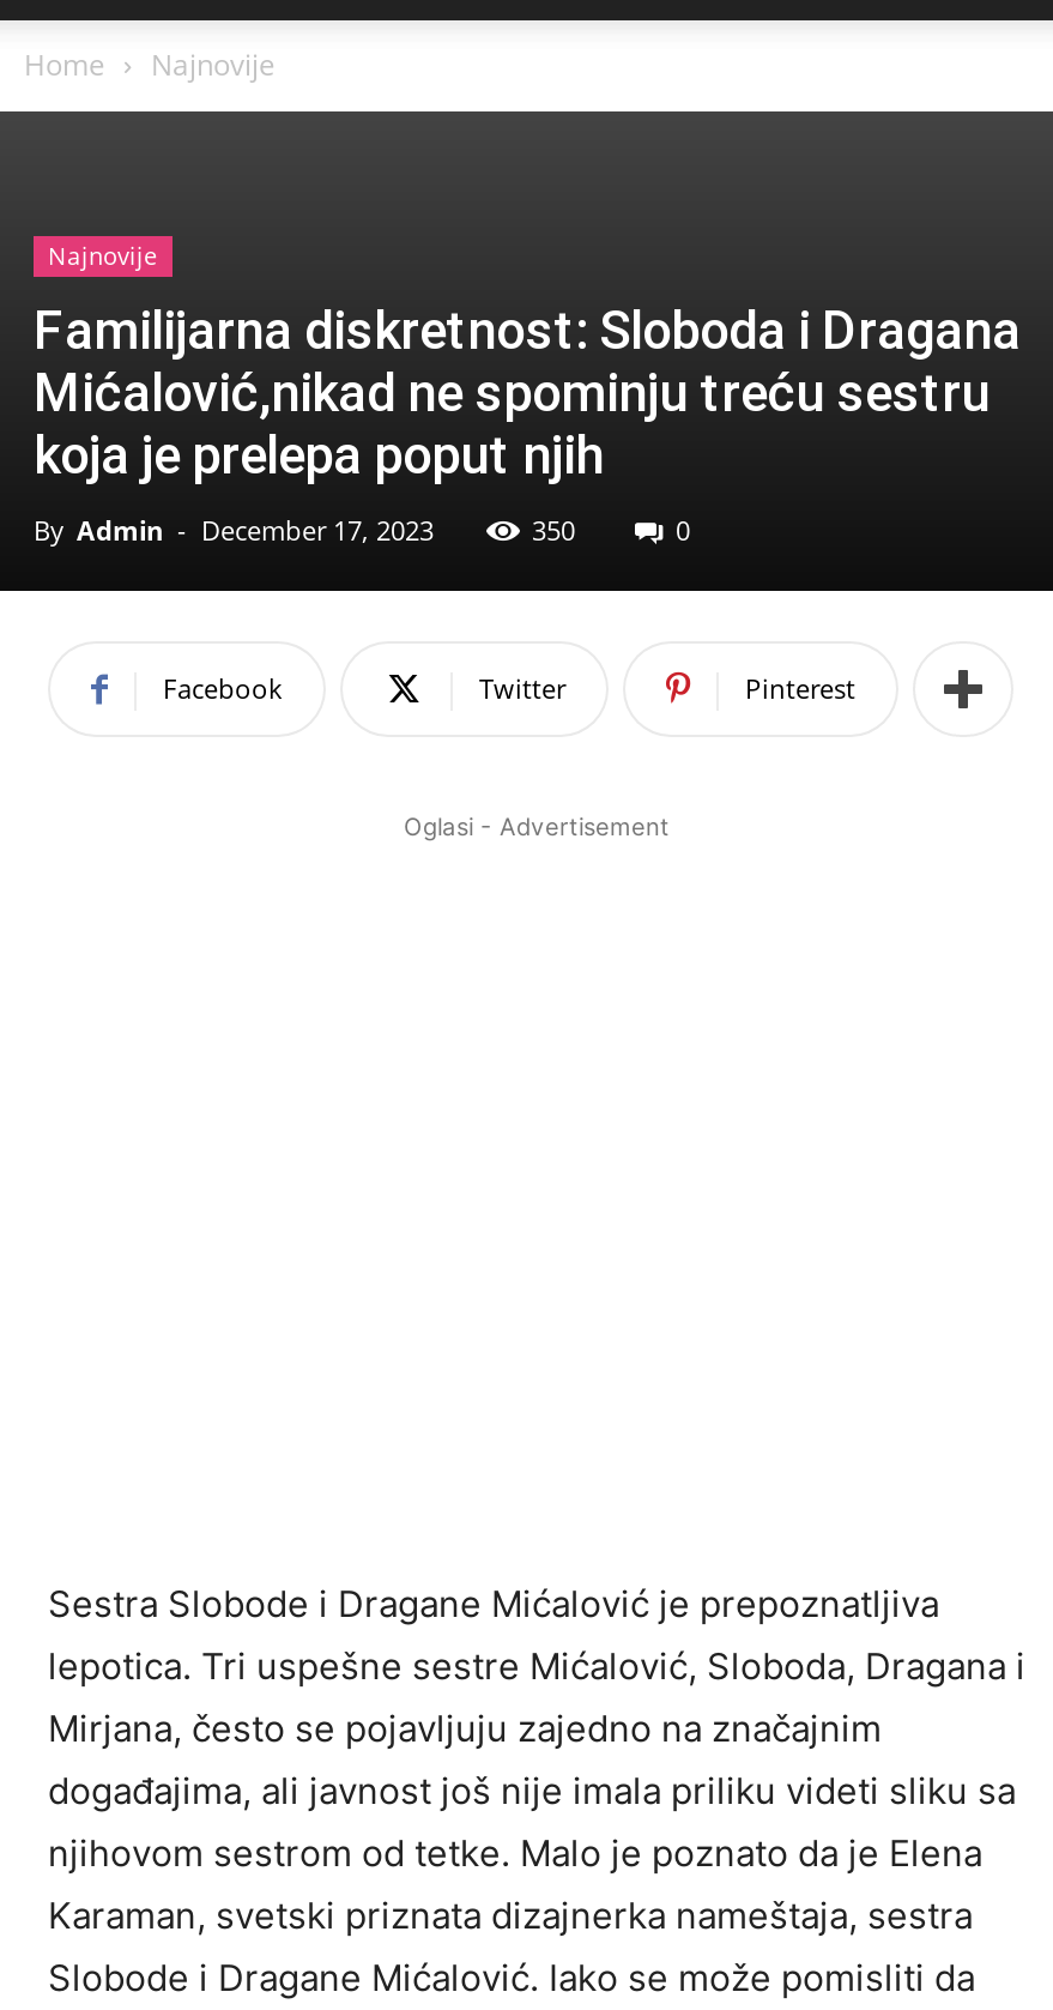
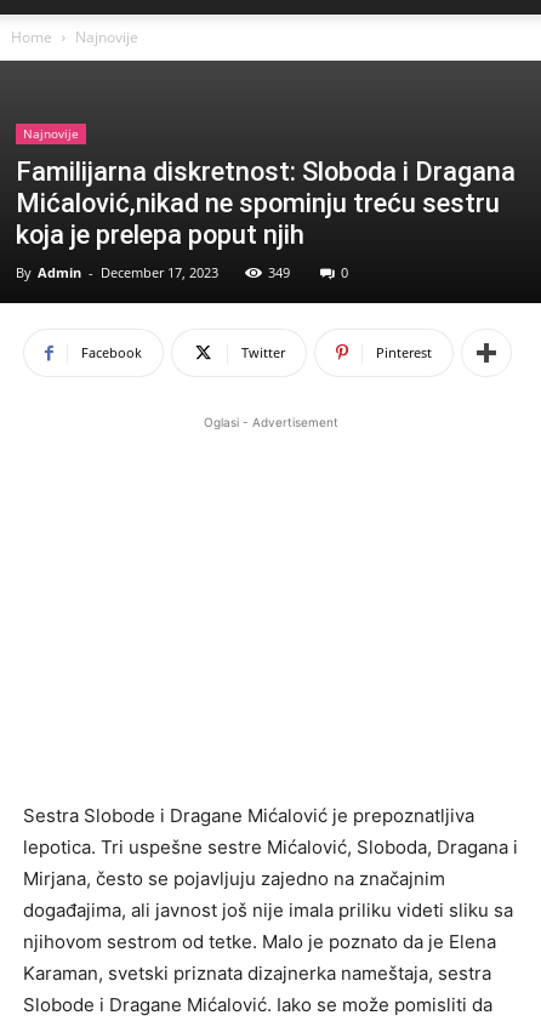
- 350
+ 349
